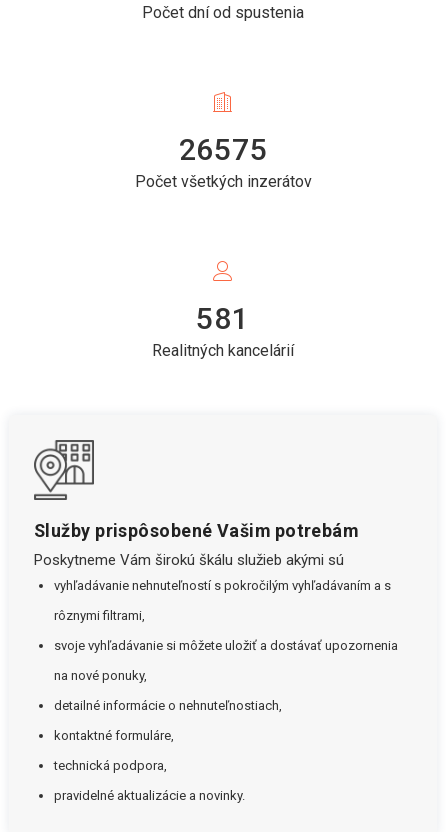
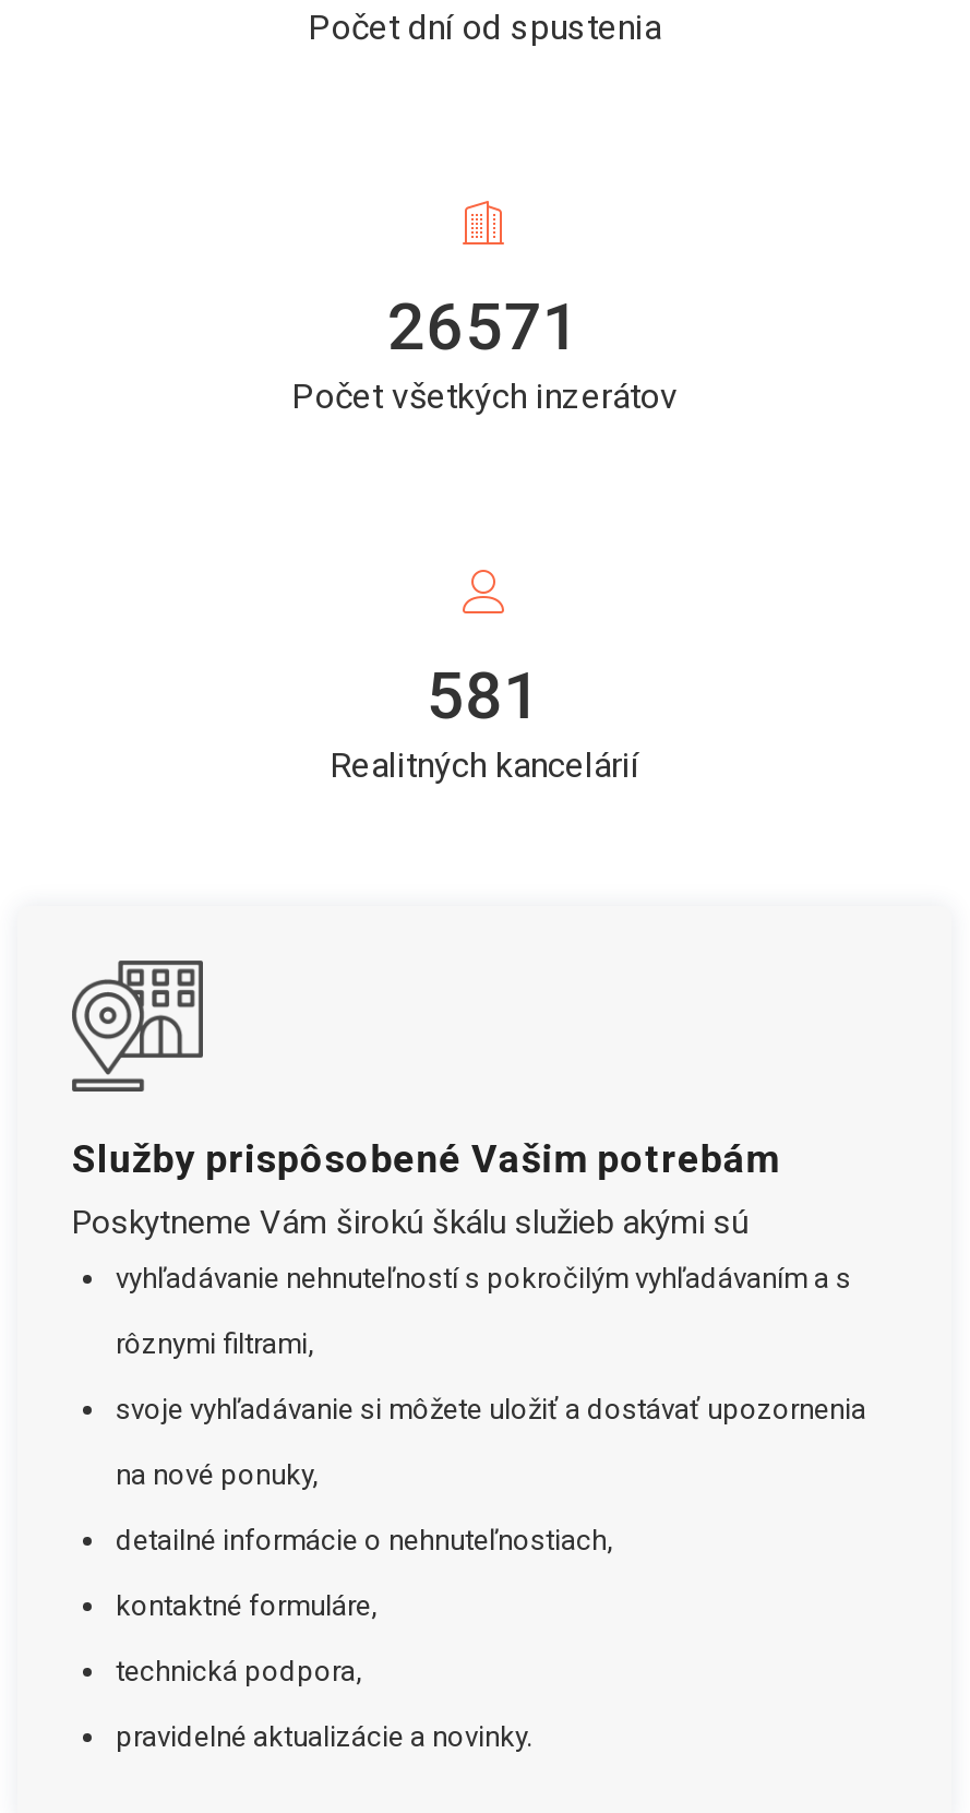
- 26575
+ 26571
